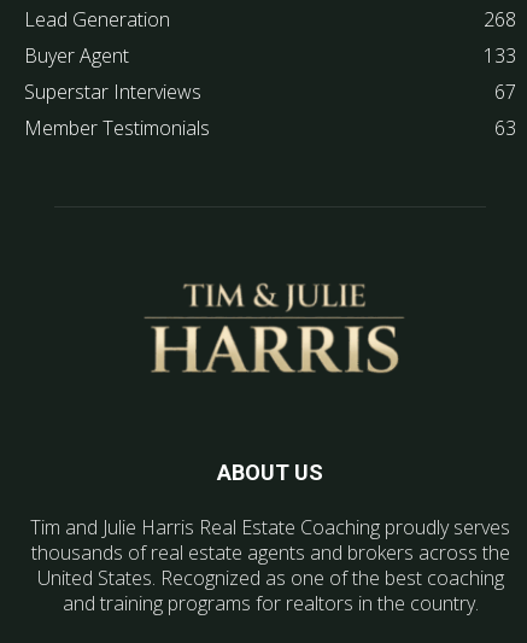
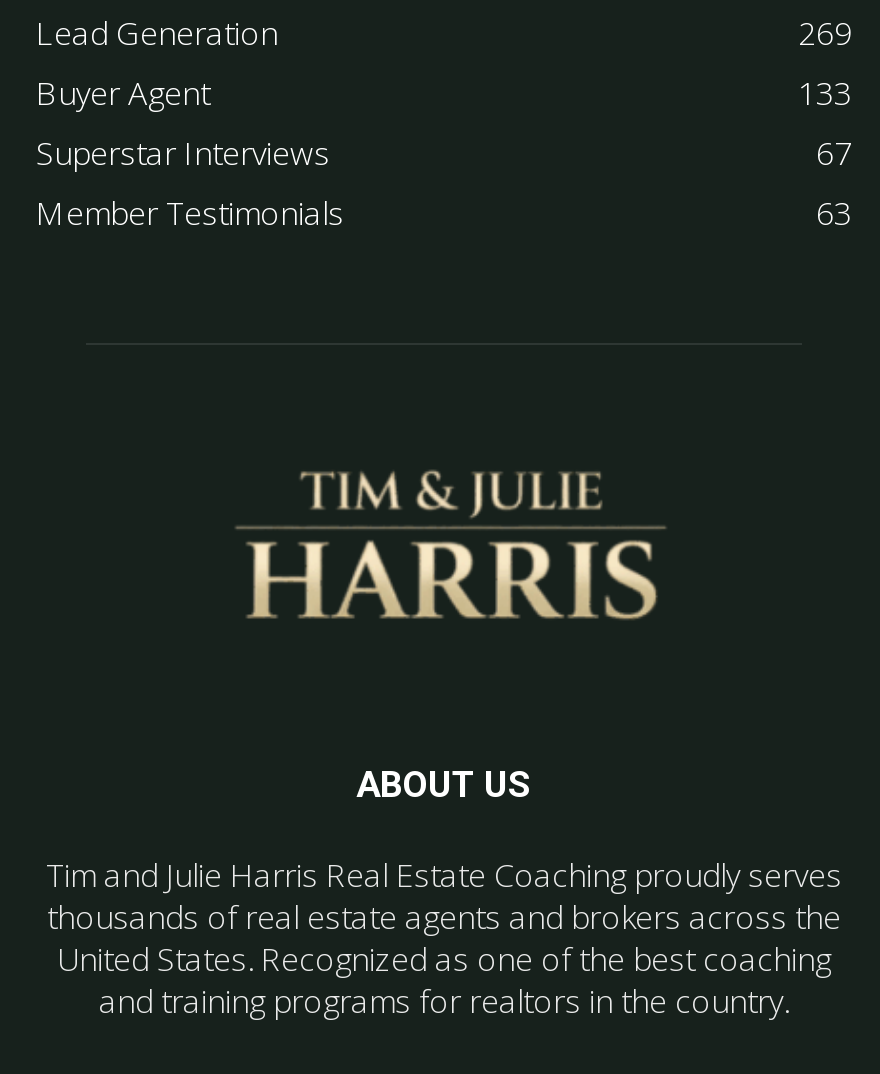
- 268
+ 269
